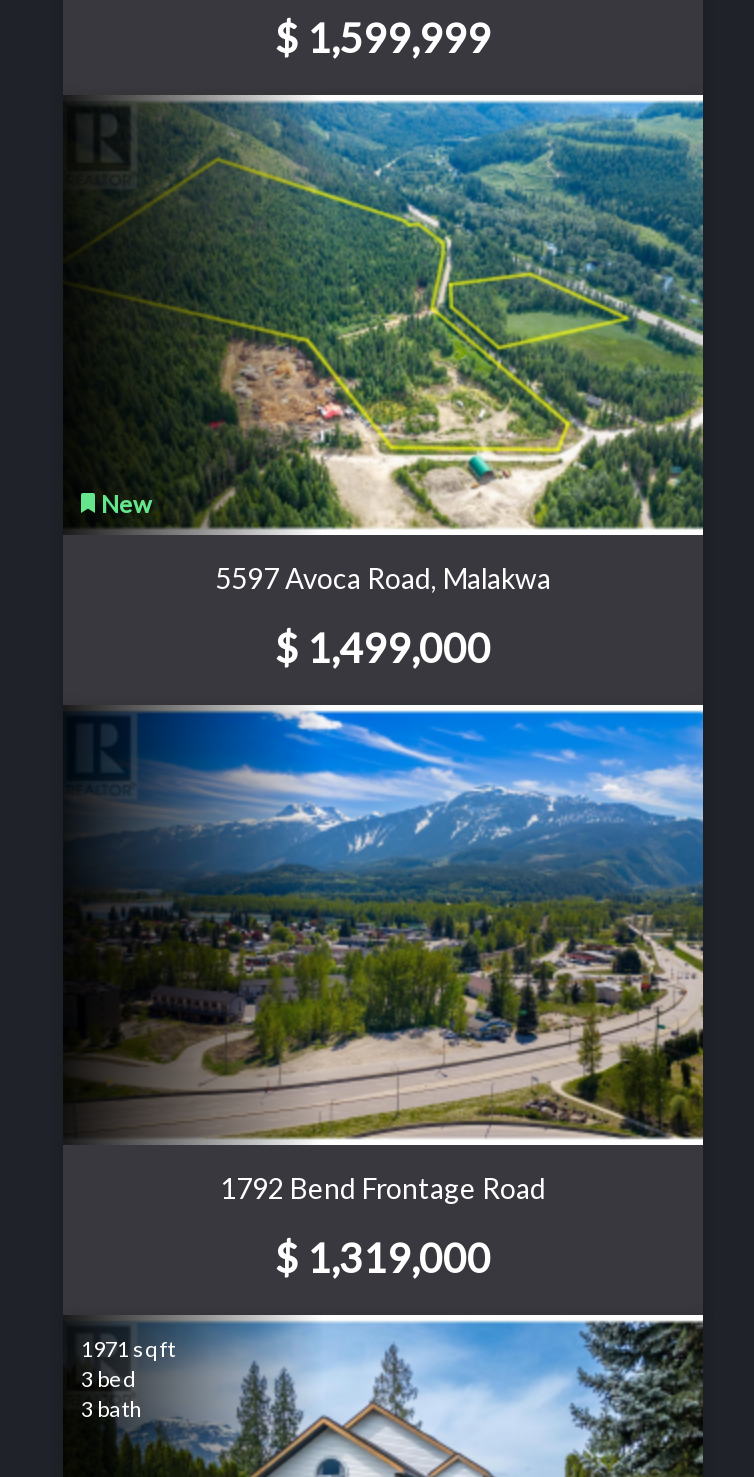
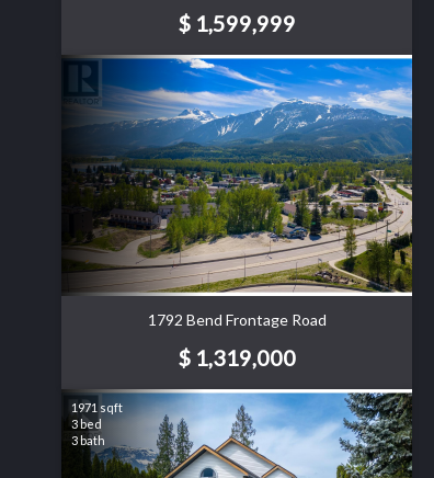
- [image]
- New
- 5597 Avoca Road, Malakwa
- $ 1,499,000
